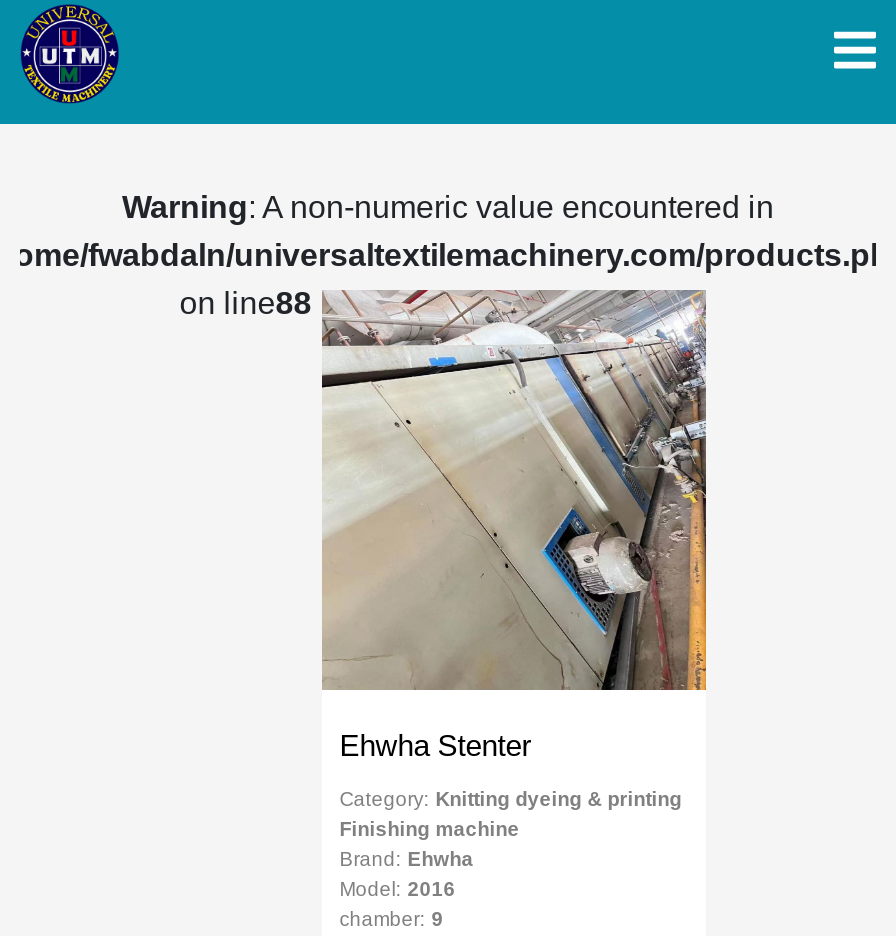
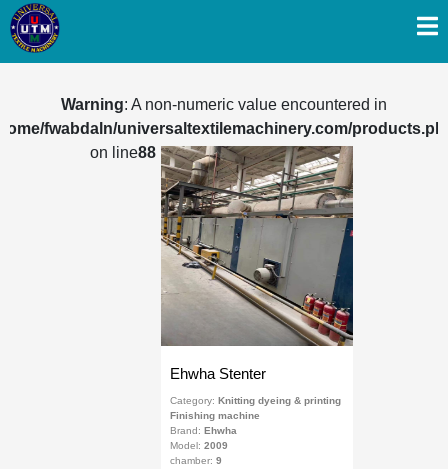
- [image]
+ [image]

- Model: 2016
+ Model: 2009
